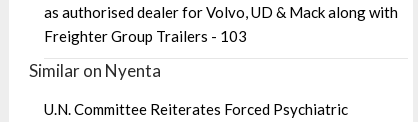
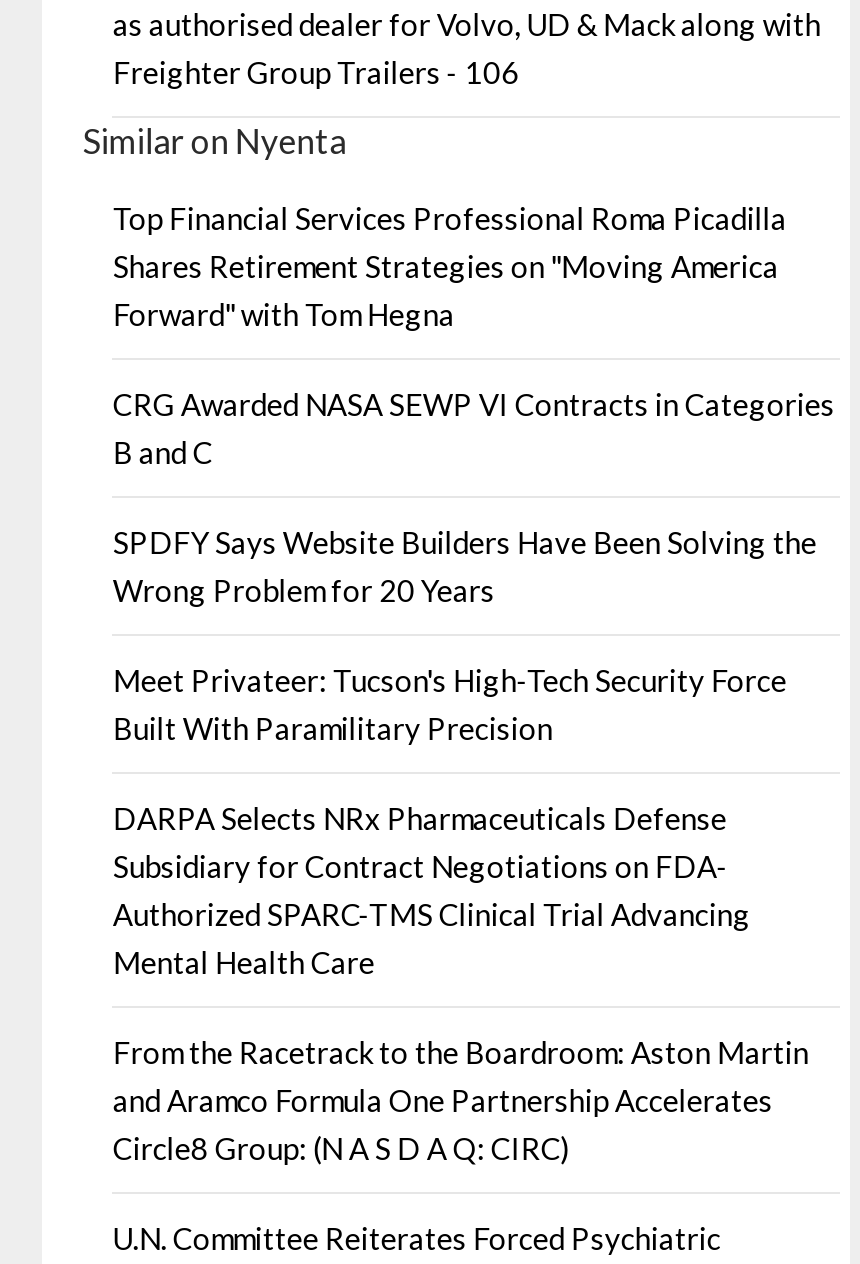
- Freighter Group Trailers - 103
+ Freighter Group Trailers - 106

+ Top Financial Services Professional Roma Picadilla
+ Shares Retirement Strategies on "Moving America
+ Forward" with Tom Hegna
+ CRG Awarded NASA SEWP VI Contracts in Categories
+ B and C
+ SPDFY Says Website Builders Have Been Solving the
+ Wrong Problem for 20 Years
+ Meet Privateer: Tucson's High-Tech Security Force
+ Built With Paramilitary Precision
+ DARPA Selects NRx Pharmaceuticals Defense
+ Subsidiary for Contract Negotiations on FDA-
+ Authorized SPARC-TMS Clinical Trial Advancing
+ Mental Health Care
+ From the Racetrack to the Boardroom: Aston Martin
+ and Aramco Formula One Partnership Accelerates
+ Circle8 Group: (N A S D A Q: CIRC)
